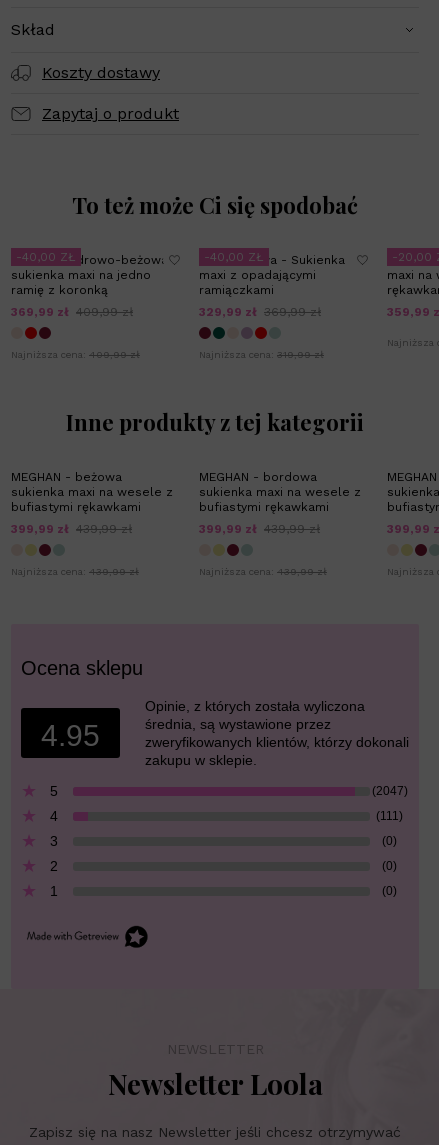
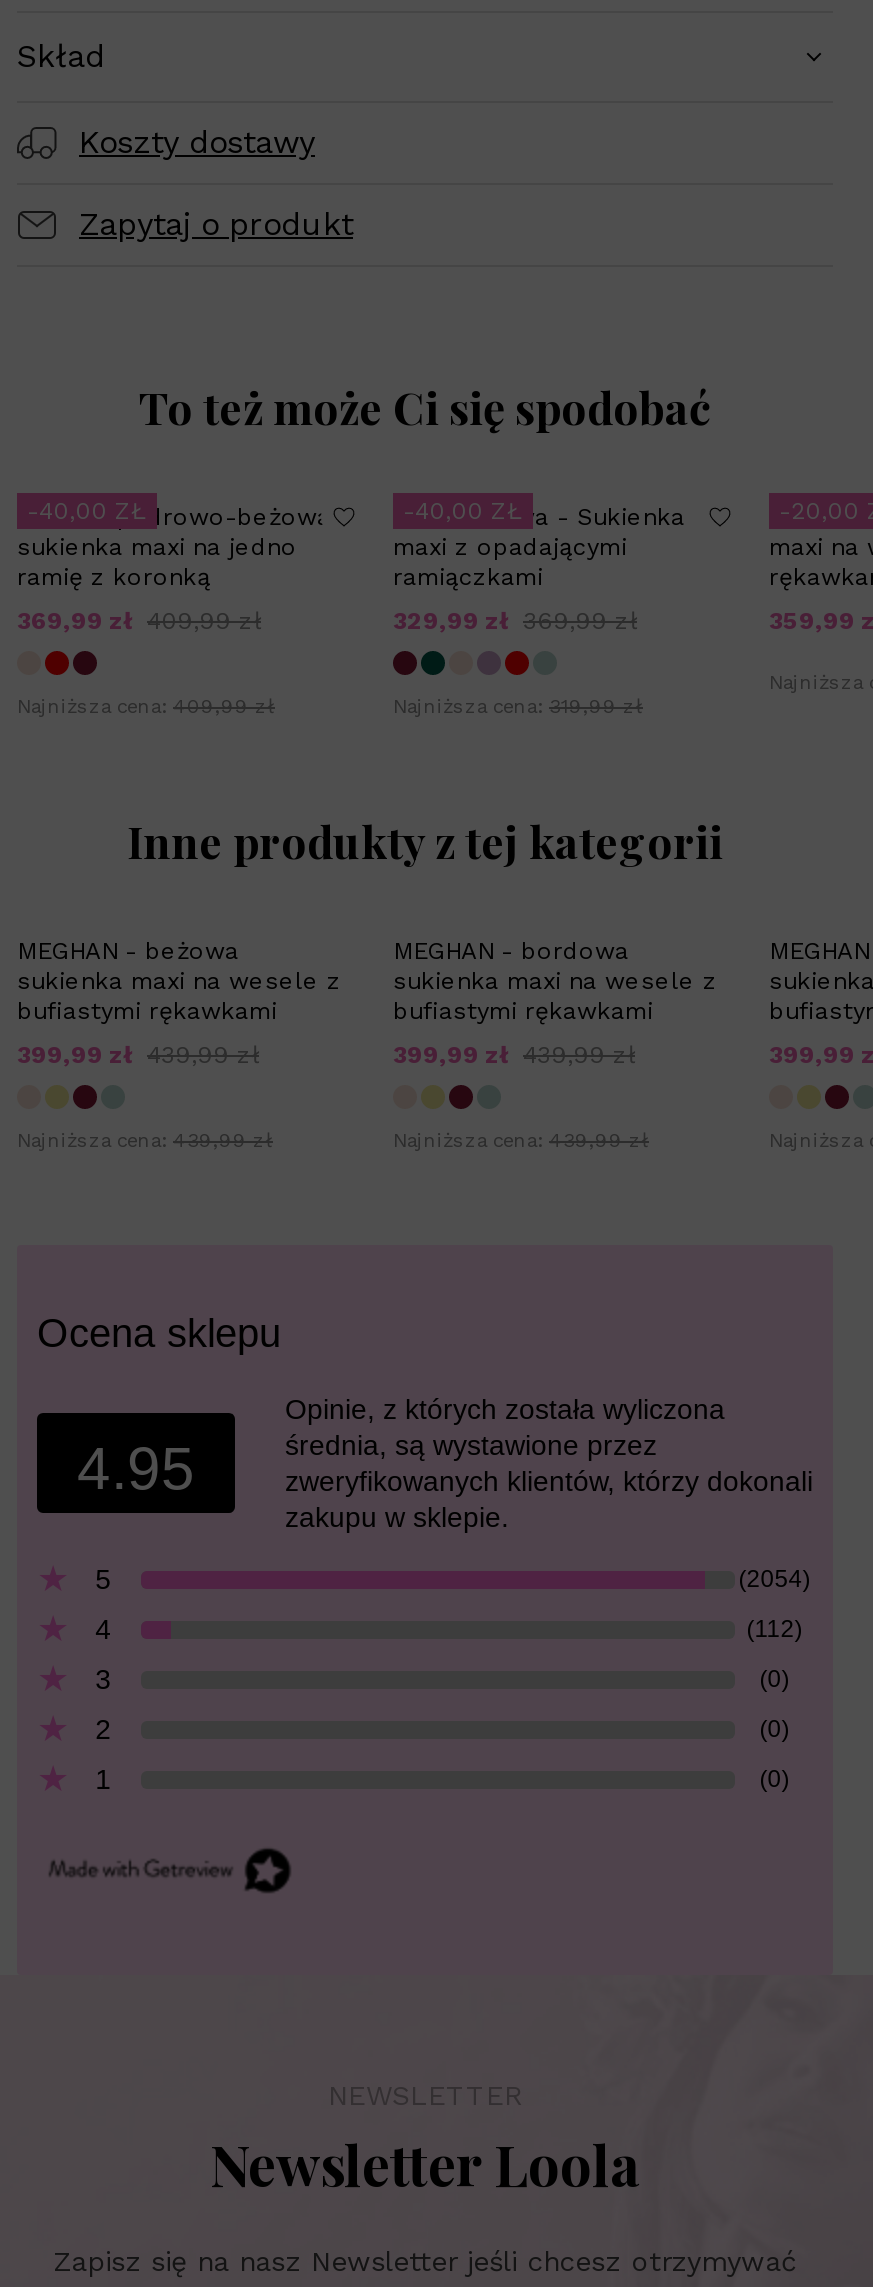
- (2047)
+ (2054)

- (111)
+ (112)
